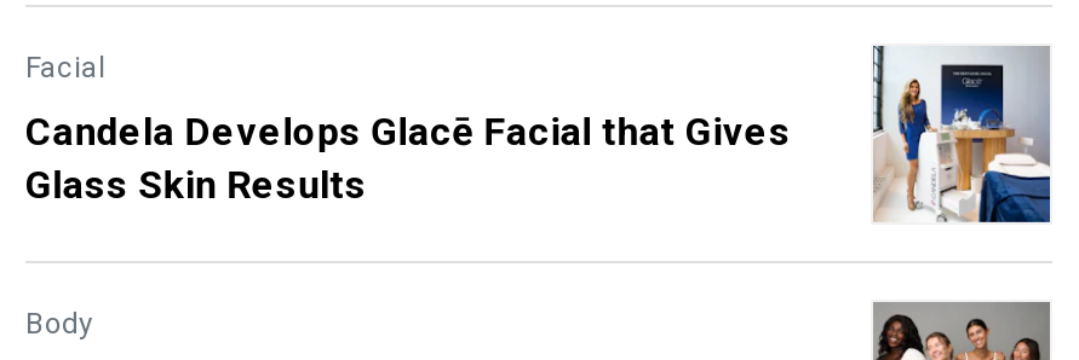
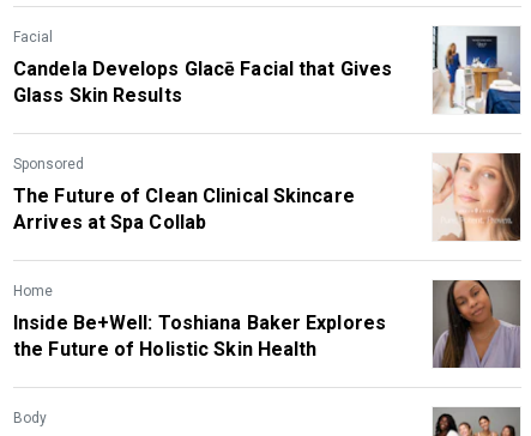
+ Sponsored
+ The Future of Clean Clinical Skincare
+ Arrives at Spa Collab
+ Home
+ Inside Be+Well: Toshiana Baker Explores
+ the Future of Holistic Skin Health

+ [image]

+ [image]
